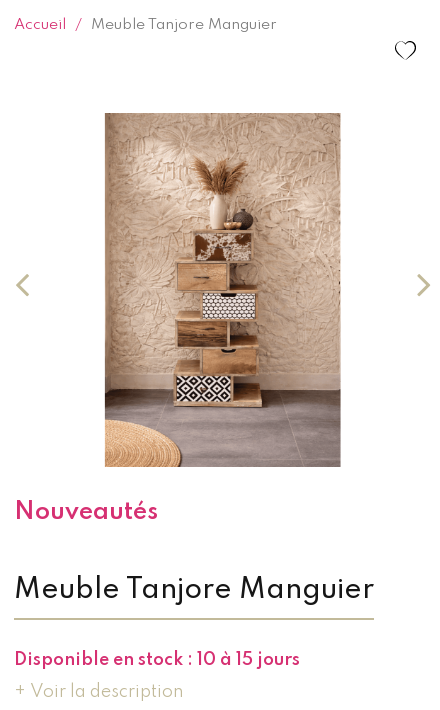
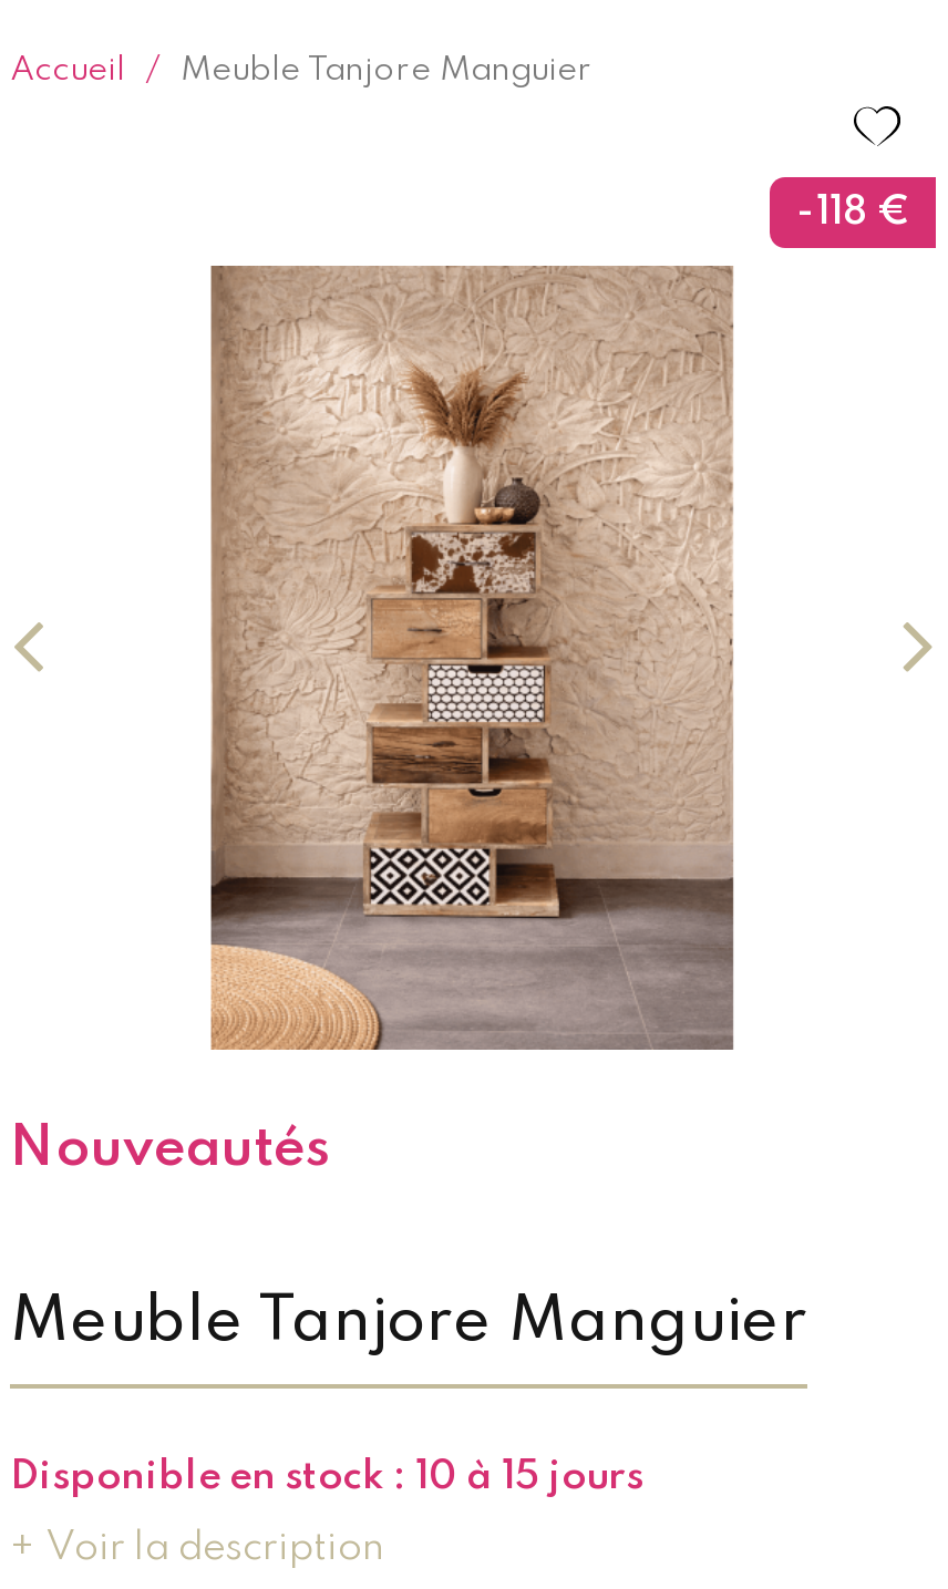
+ -118 €
